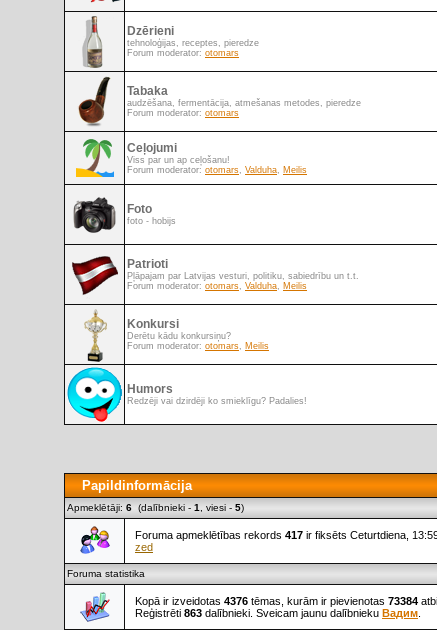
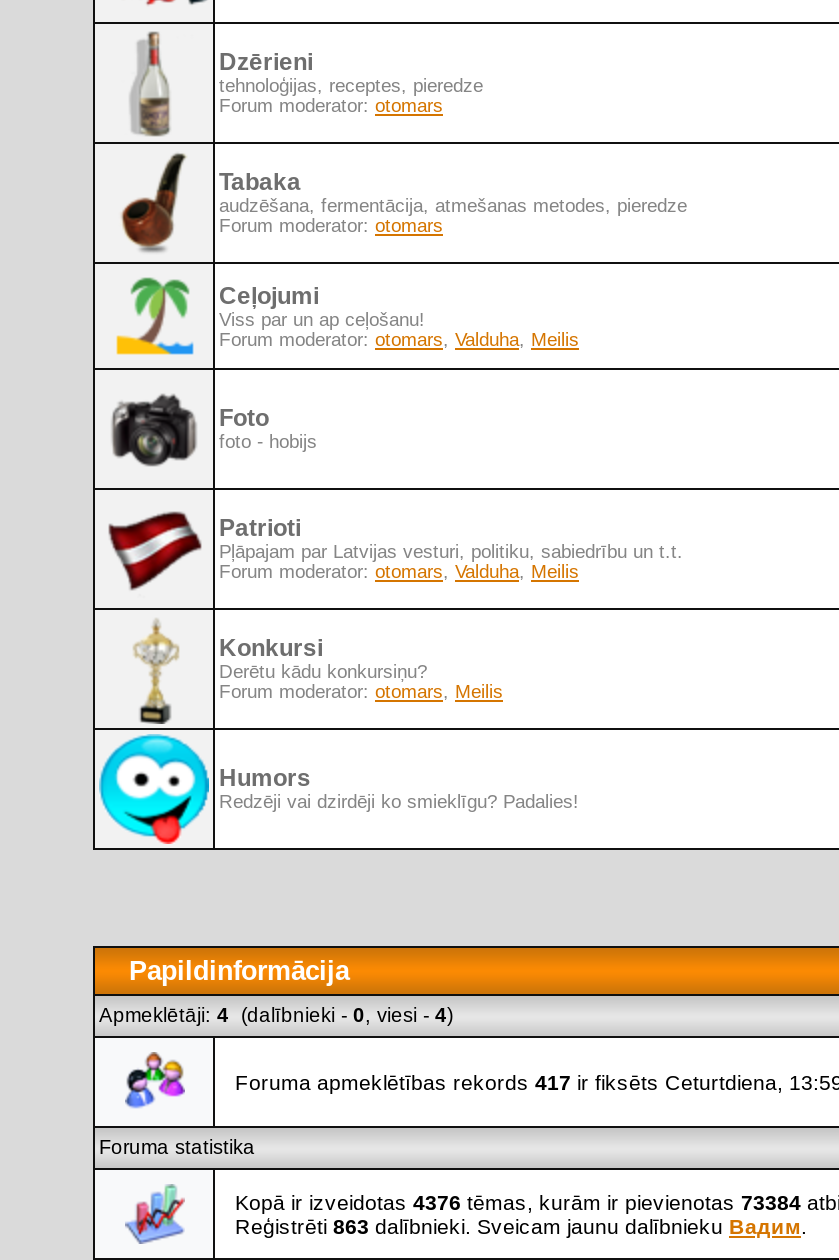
- Apmeklētāji: 6 (dalībnieki - 1, viesi - 5)
+ Apmeklētāji: 4 (dalībnieki - 0, viesi - 4)

- zed
